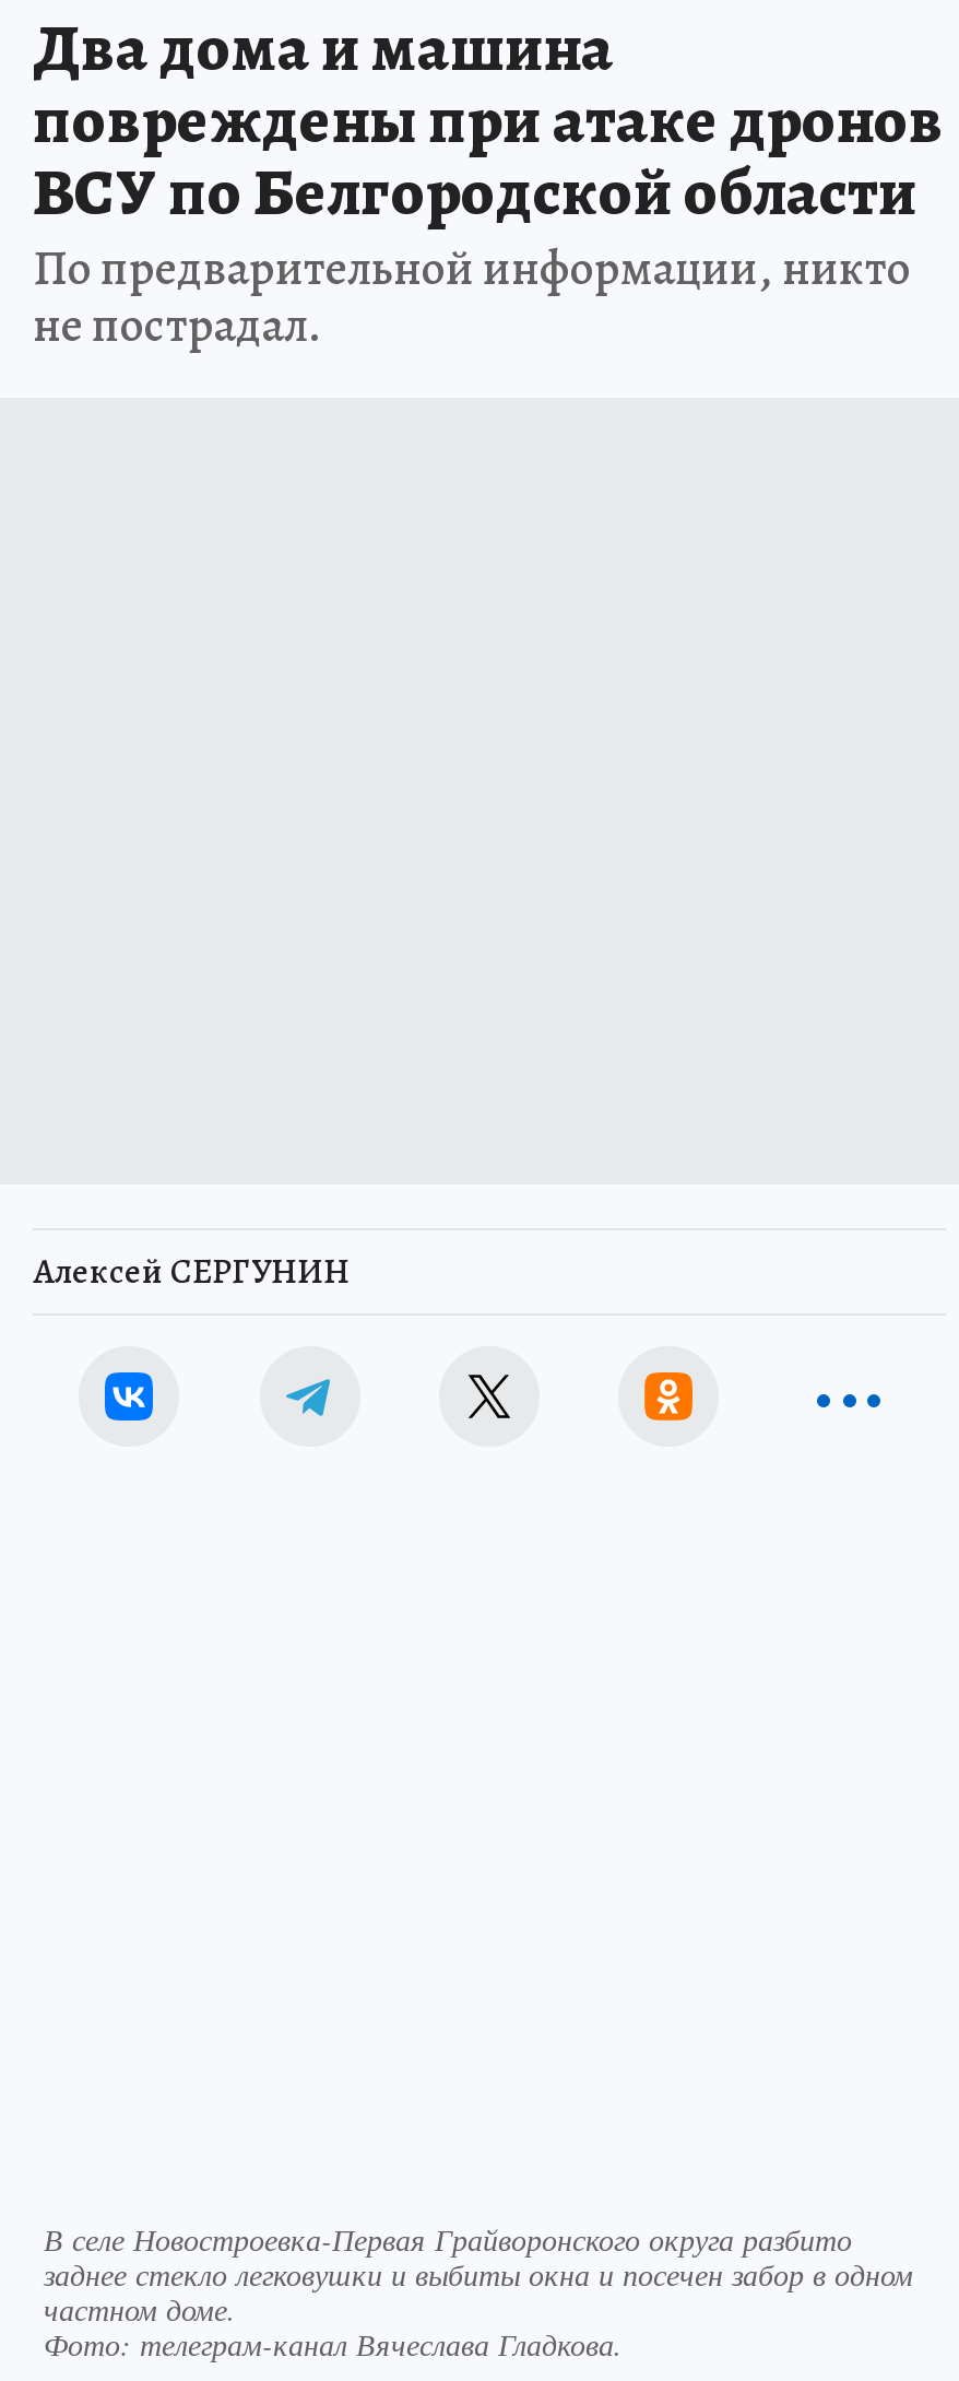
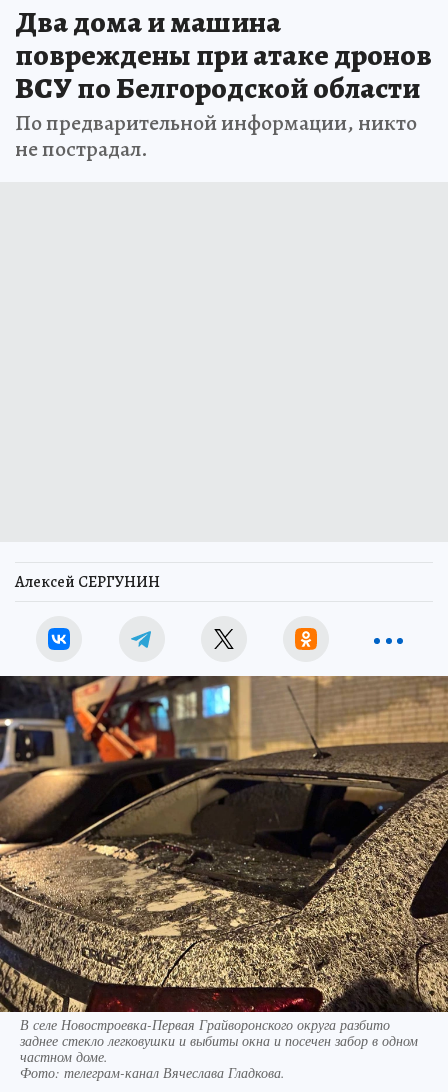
+ [image]
